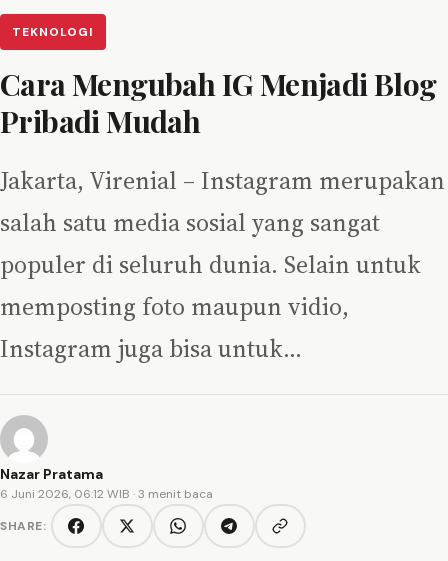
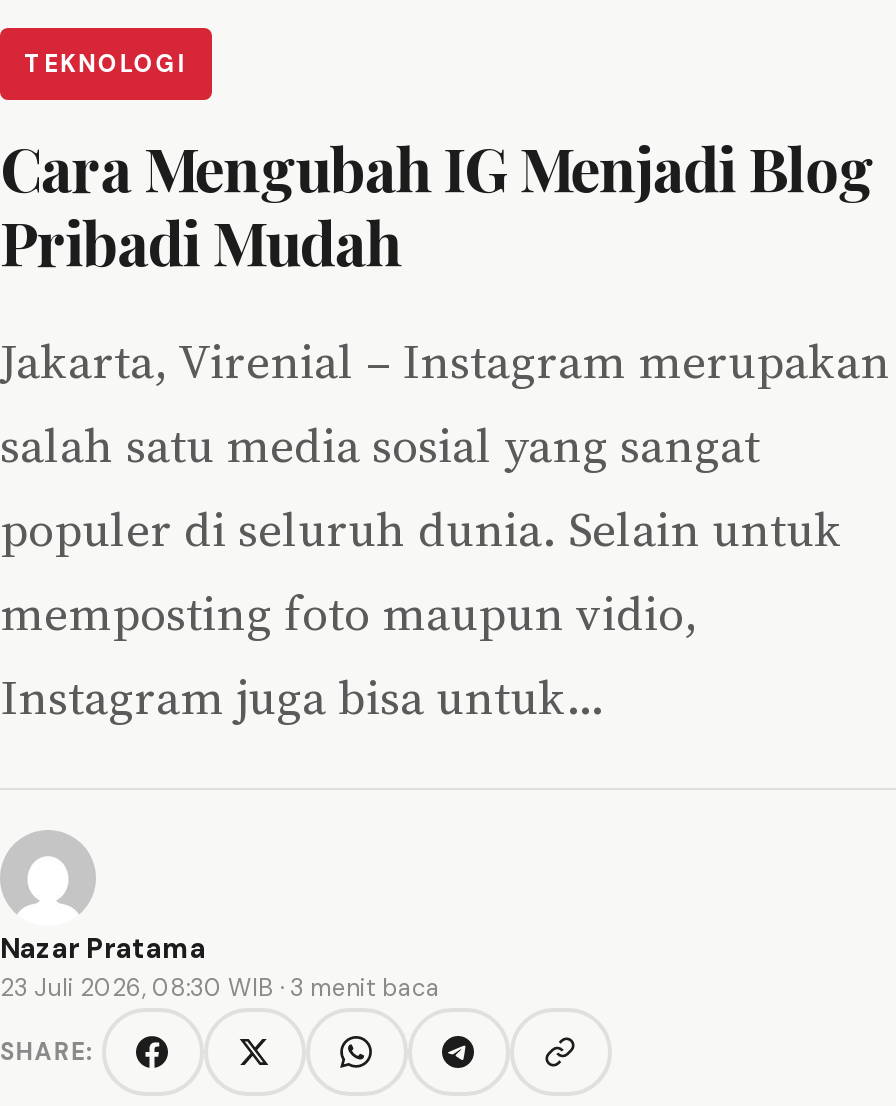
- 6 Juni 2026, 06:12 WIB · 3 menit baca
+ 23 Juli 2026, 08:30 WIB · 3 menit baca
